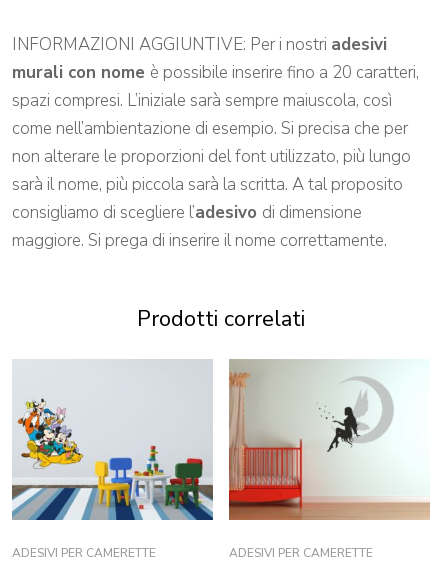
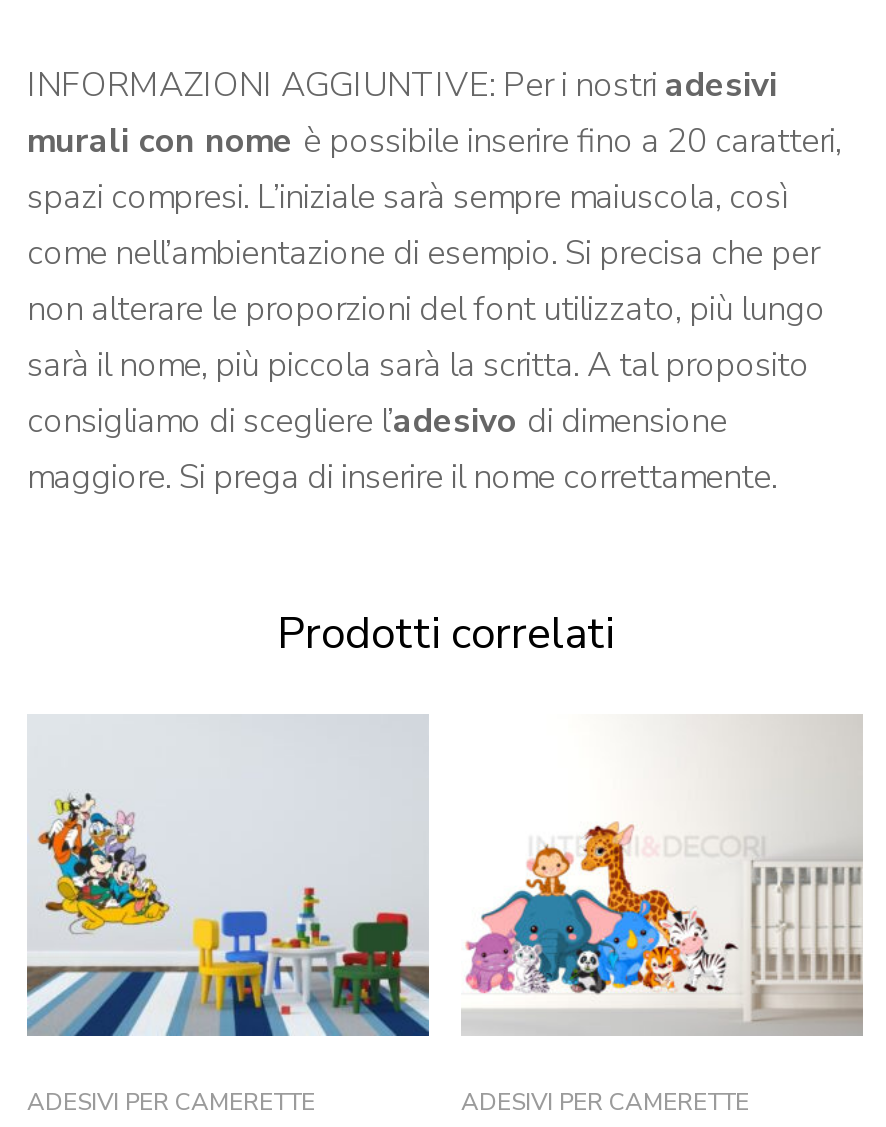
- [image]
+ [image]
